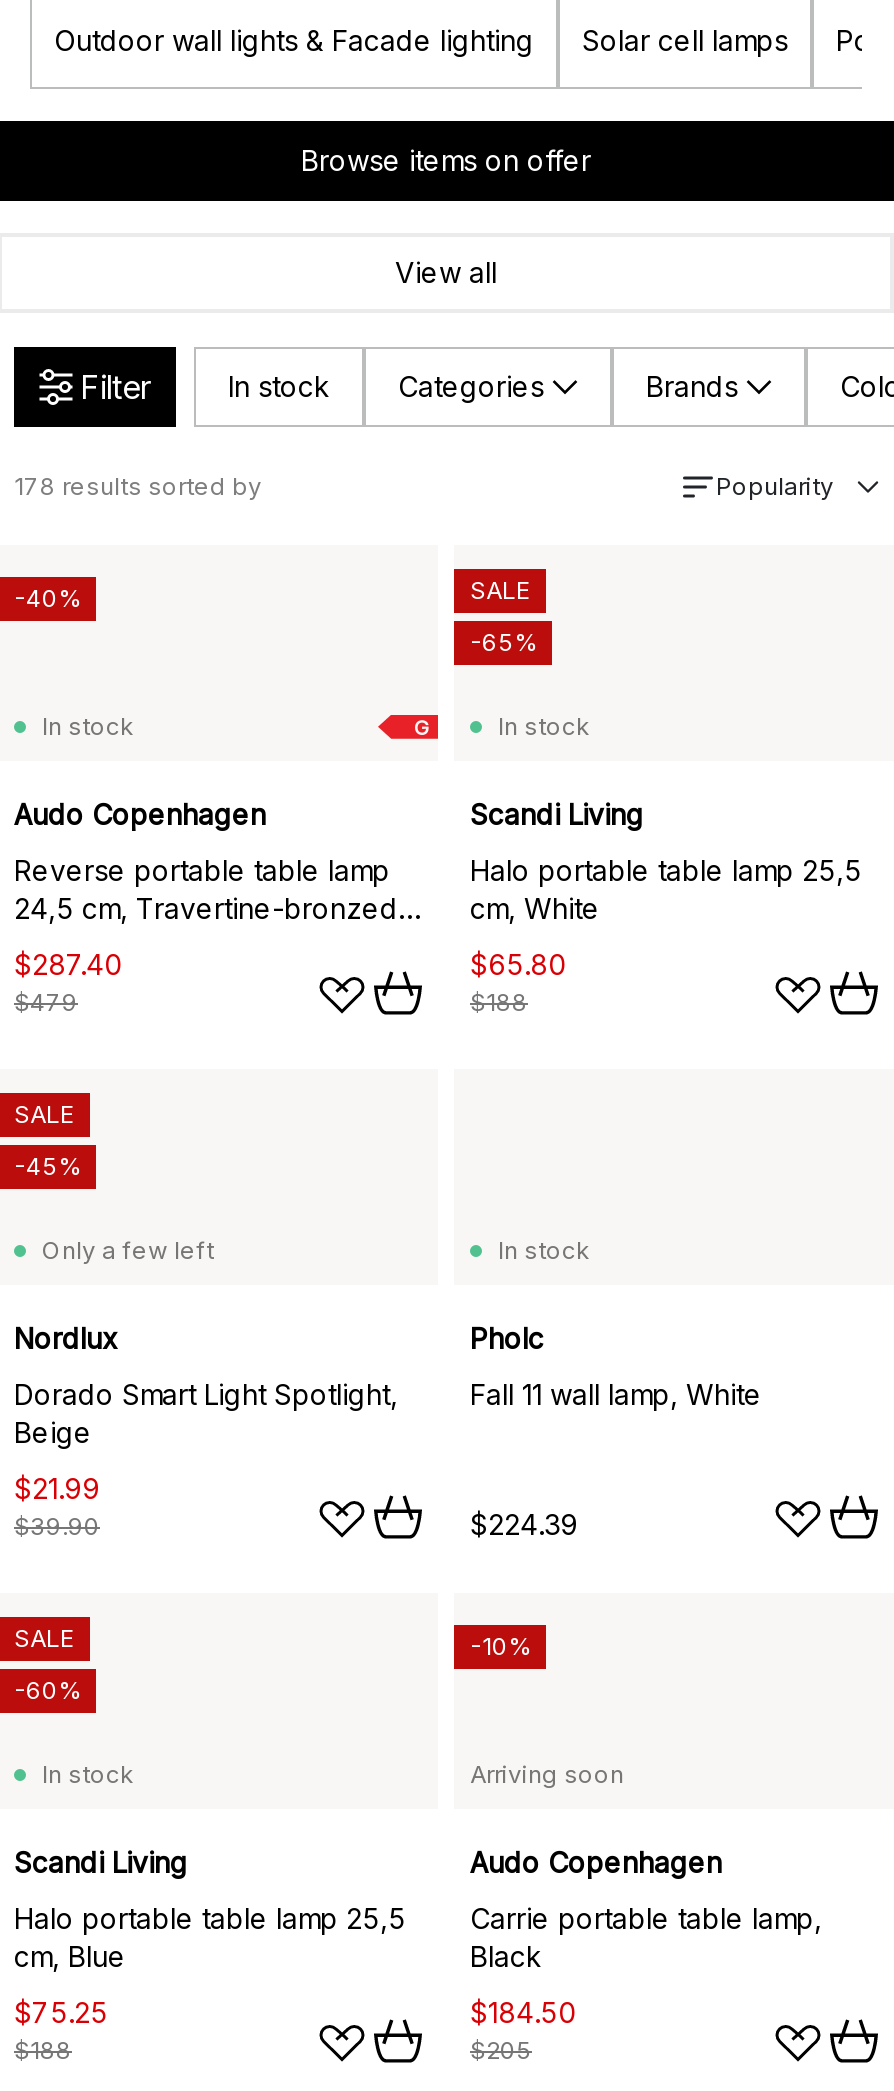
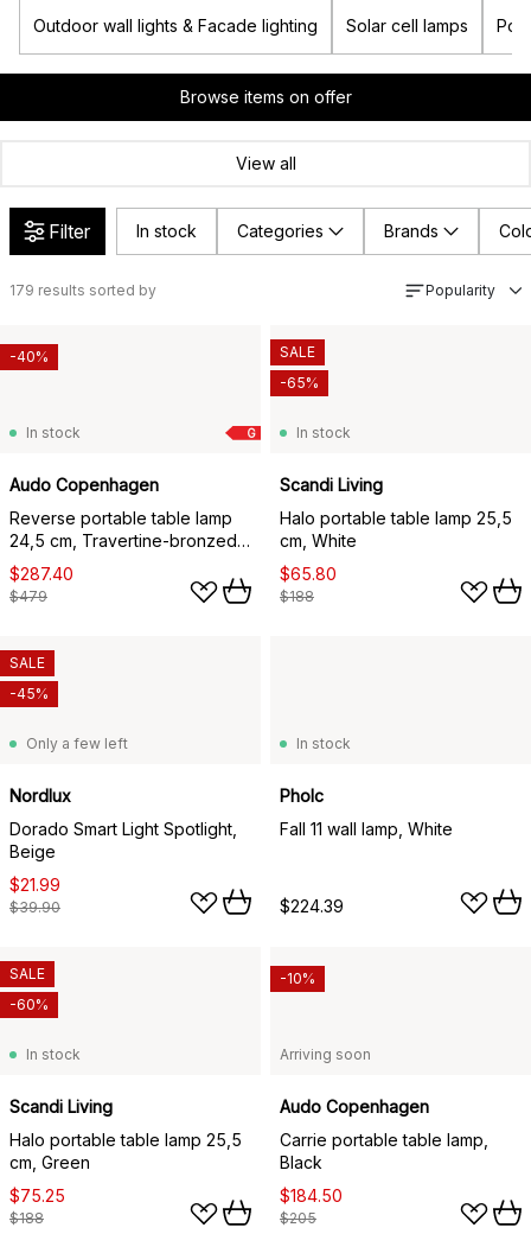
- 178 results sorted by
+ 179 results sorted by

- cm, Blue
+ cm, Green
